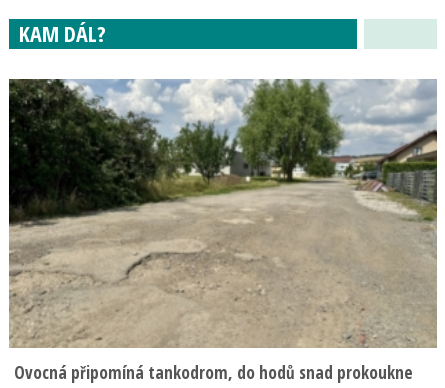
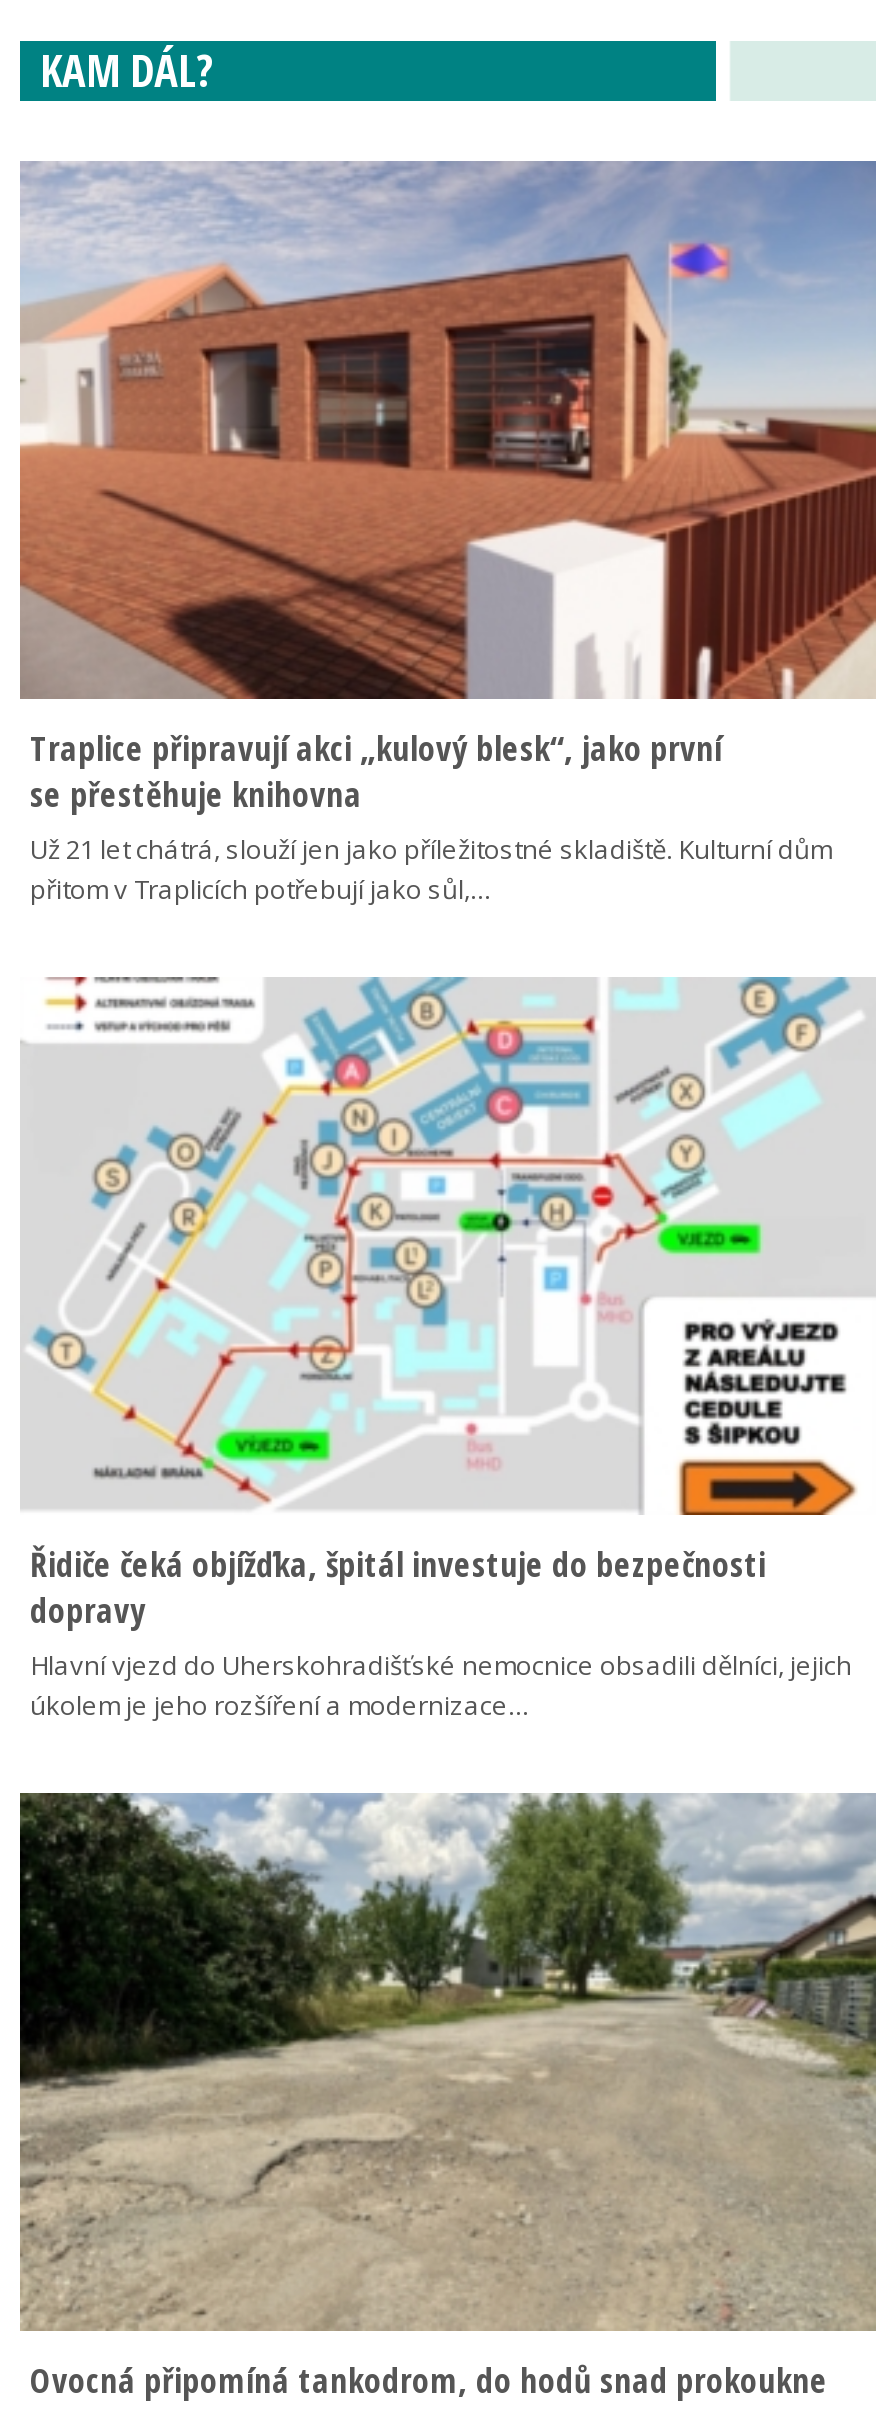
+ [image]
+ Traplice připravují akci „kulový blesk“, jako první
+ se přestěhuje knihovna
+ Už 21 let chátrá, slouží jen jako příležitostné skladiště. Kulturní dům
+ přitom v Traplicích potřebují jako sůl,…

+ [image]
+ Řidiče čeká objížďka, špitál investuje do bezpečnosti
+ dopravy
+ Hlavní vjezd do Uherskohradišťské nemocnice obsadili dělníci, jejich
+ úkolem je jeho rozšíření a modernizace…
